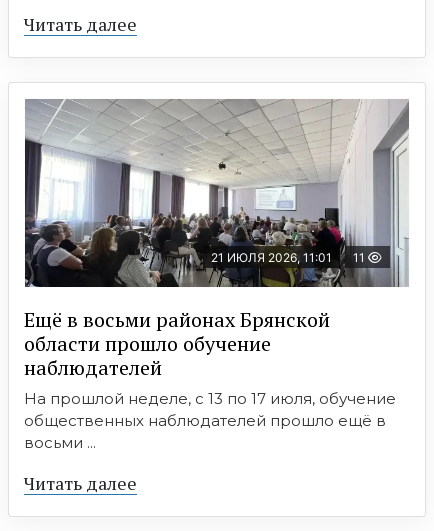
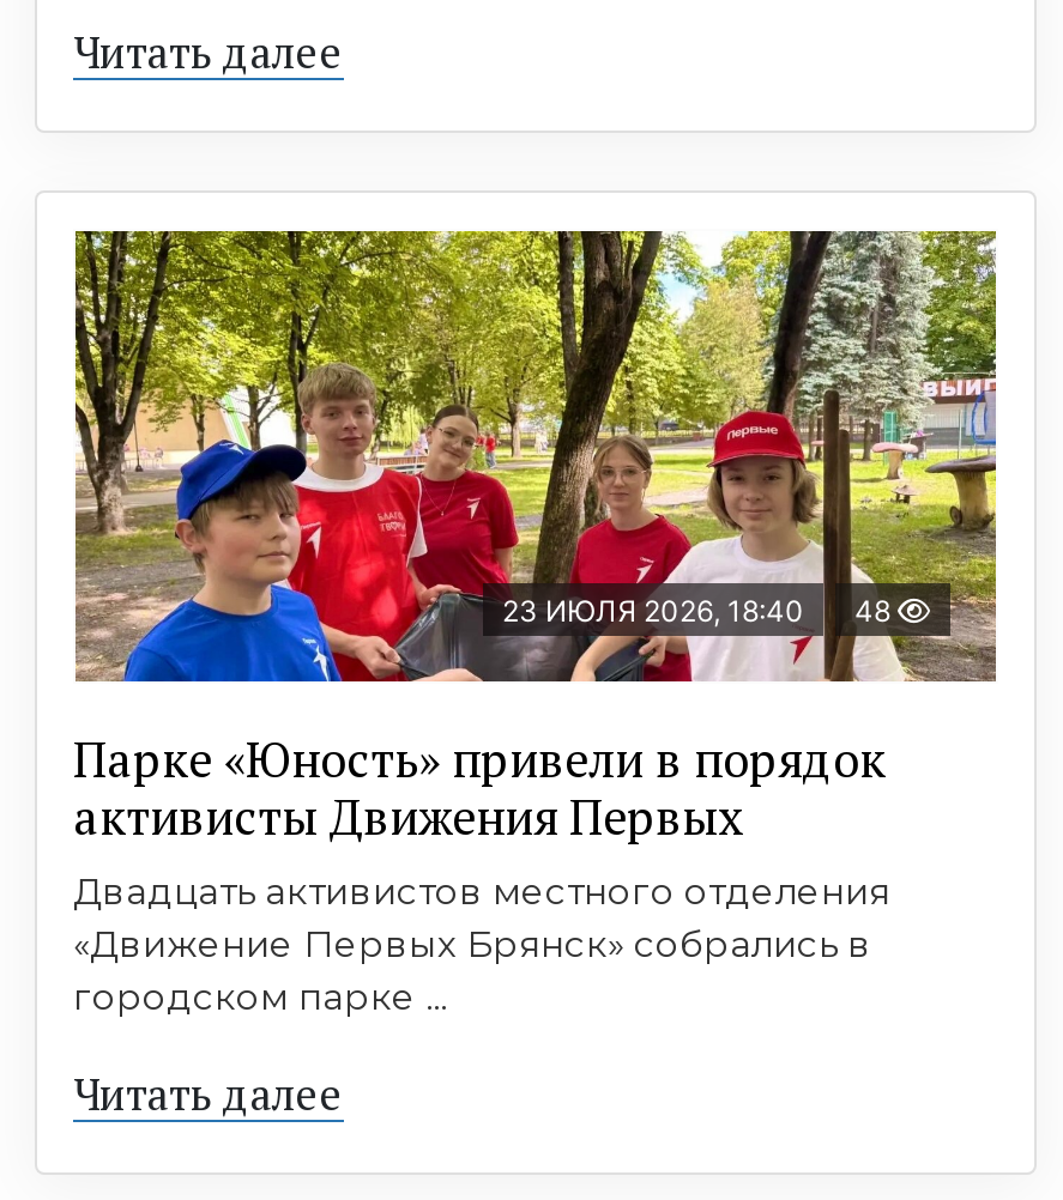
- [image]
- 21 ИЮЛЯ 2026, 11:01
- 11
+ [image]
+ 23 ИЮЛЯ 2026, 18:40
+ 48

- Ещё в восьми районах Брянской
- области прошло обучение
- наблюдателей
- На прошлой неделе, с 13 по 17 июля, обучение
- общественных наблюдателей прошло ещё в
- восьми ...
+ Парке «Юность» привели в порядок
+ активисты Движения Первых
+ Двадцать активистов местного отделения
+ «Движение Первых Брянск» собрались в
+ городском парке ...
